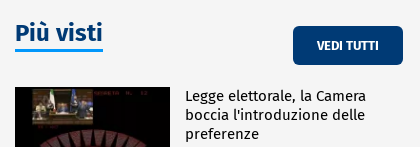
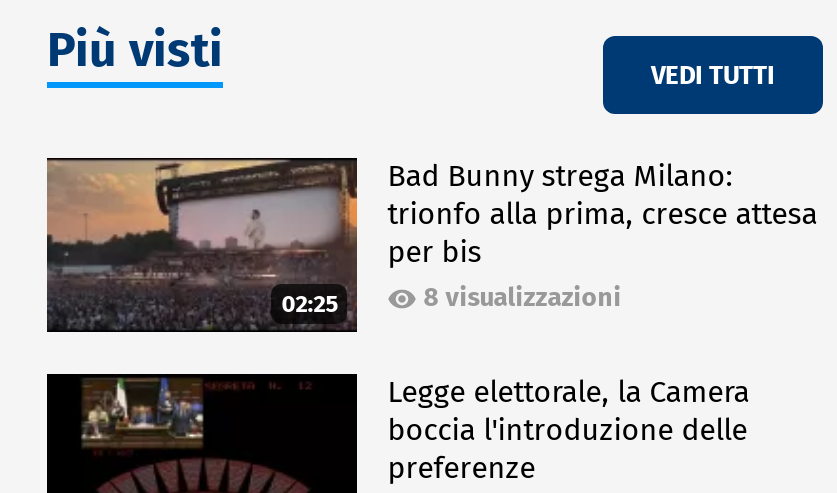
+ [image]
+ 02:25

+ Bad Bunny strega Milano:
+ trionfo alla prima, cresce attesa
+ per bis
+ 8 visualizzazioni
